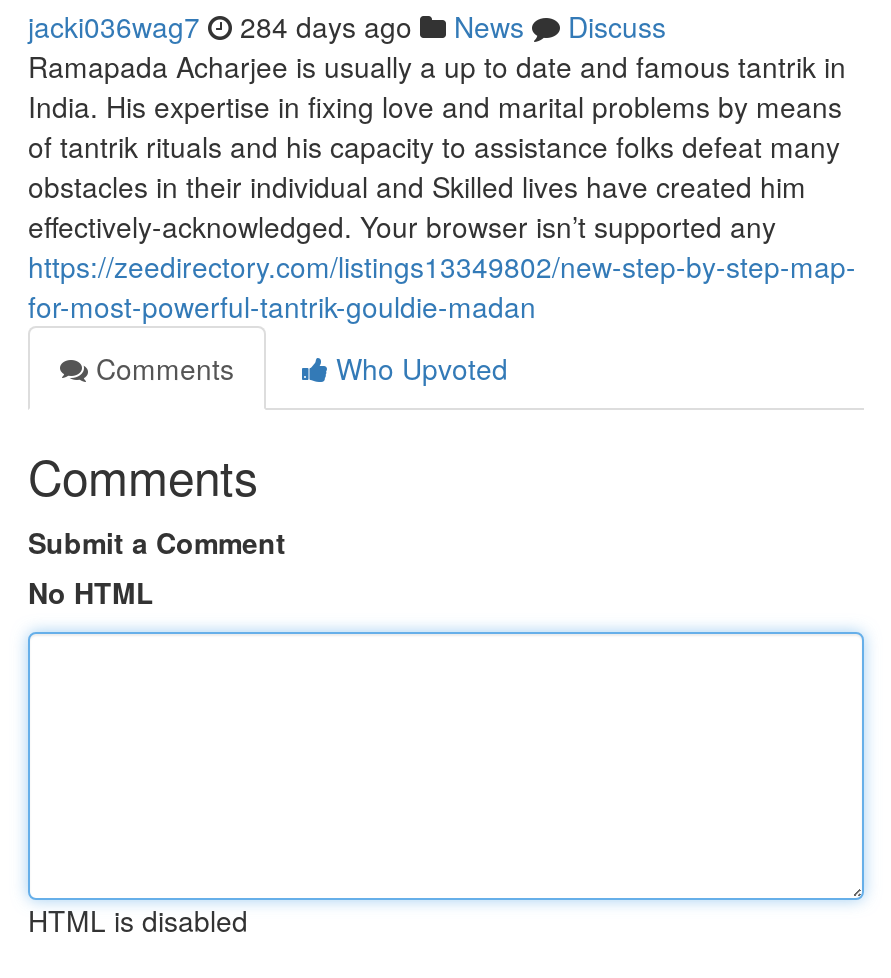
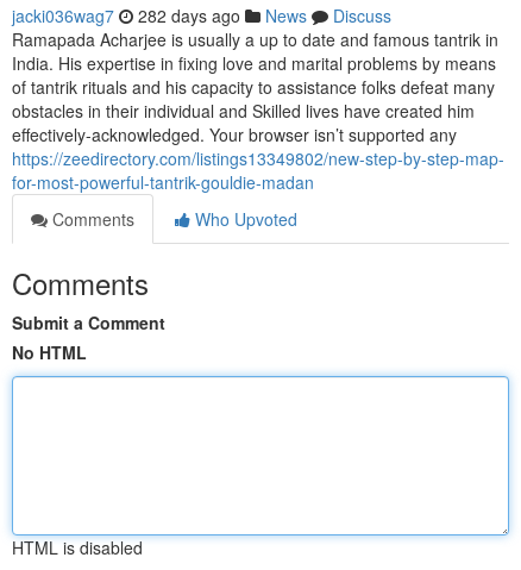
- jacki036wag7 284 days ago News Discuss
+ jacki036wag7 282 days ago News Discuss
